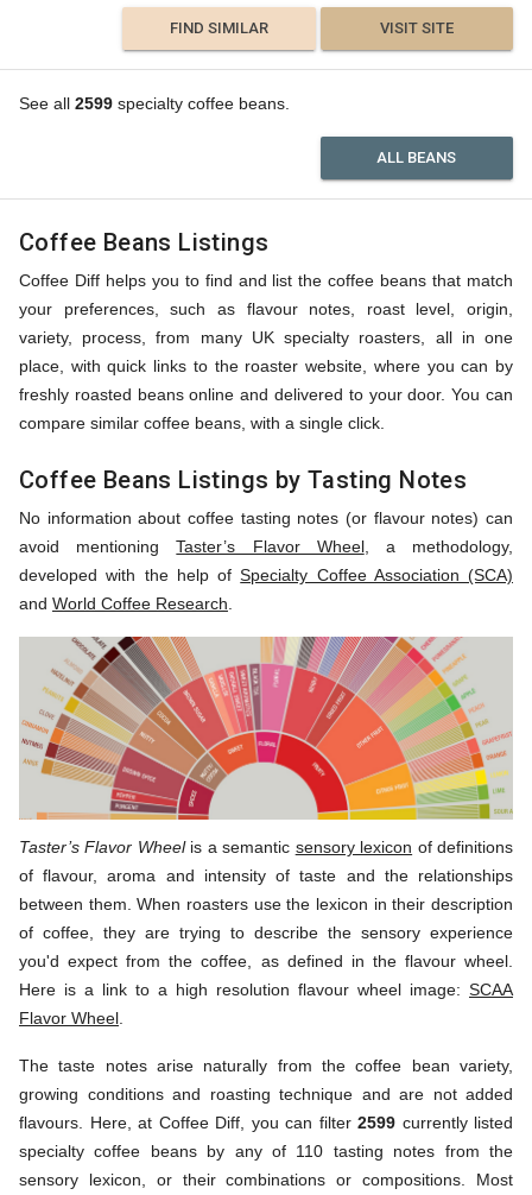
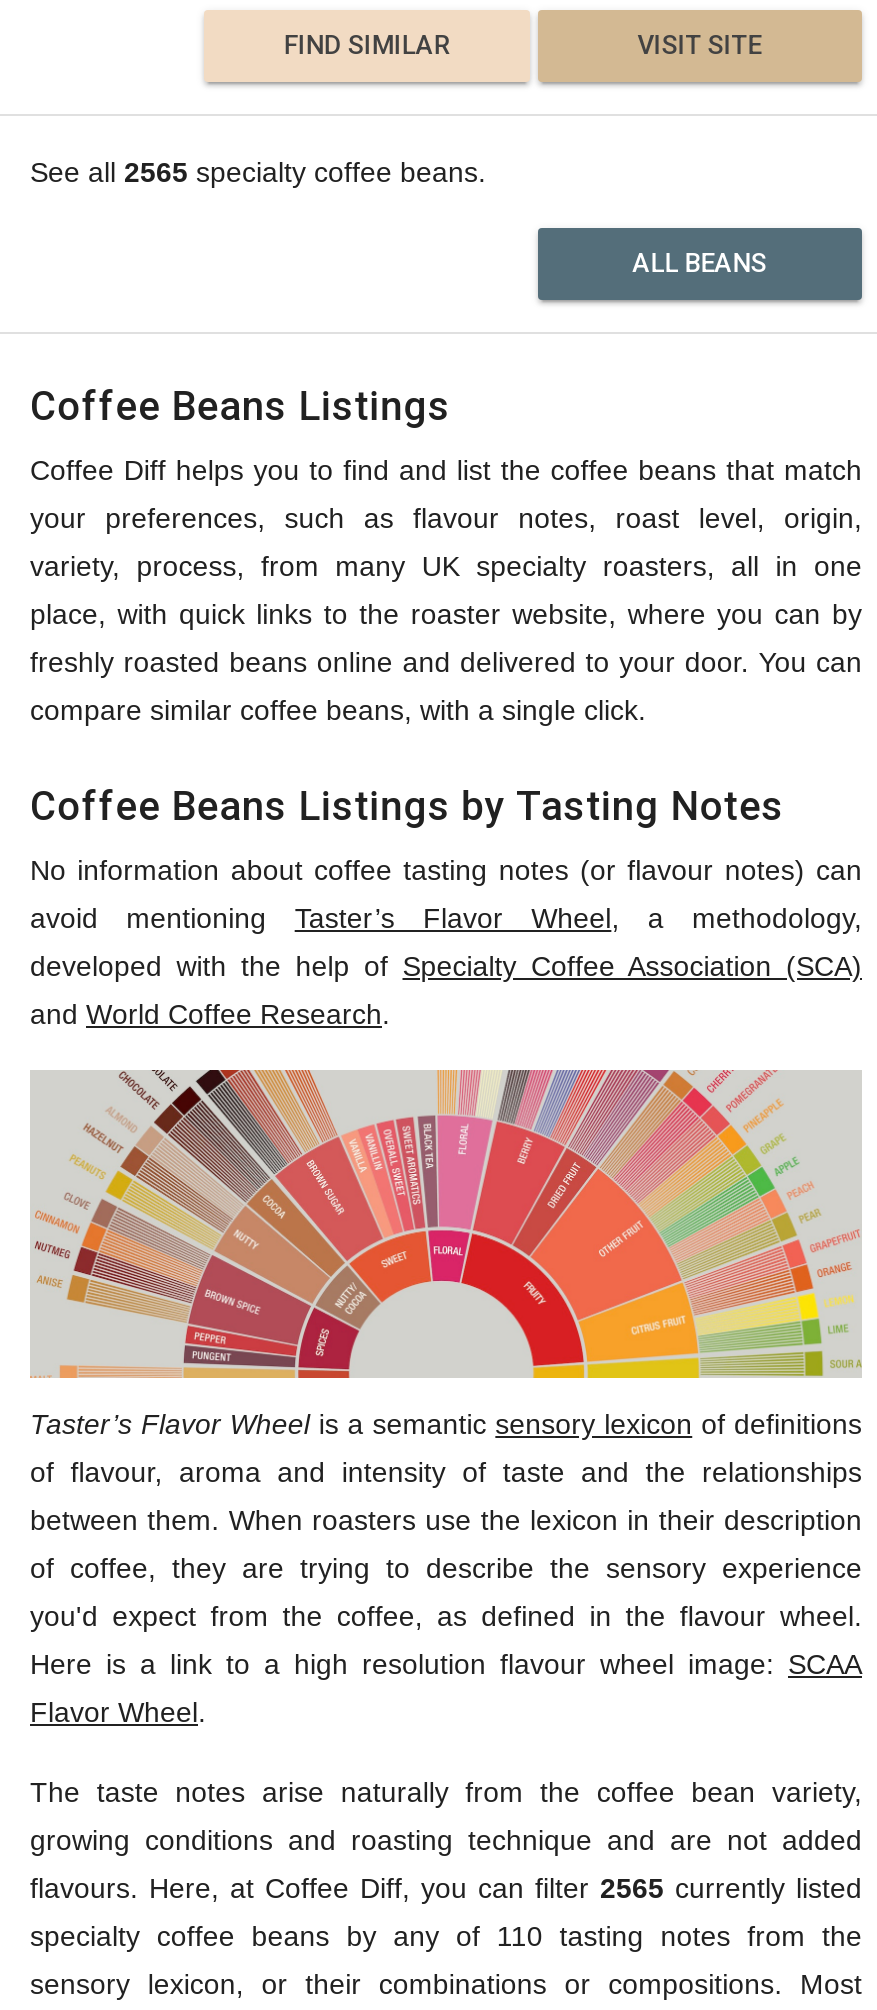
- See all 2599 specialty coffee beans.
+ See all 2565 specialty coffee beans.

- flavours. Here, at Coffee Diff, you can filter 2599 currently listed
+ flavours. Here, at Coffee Diff, you can filter 2565 currently listed
